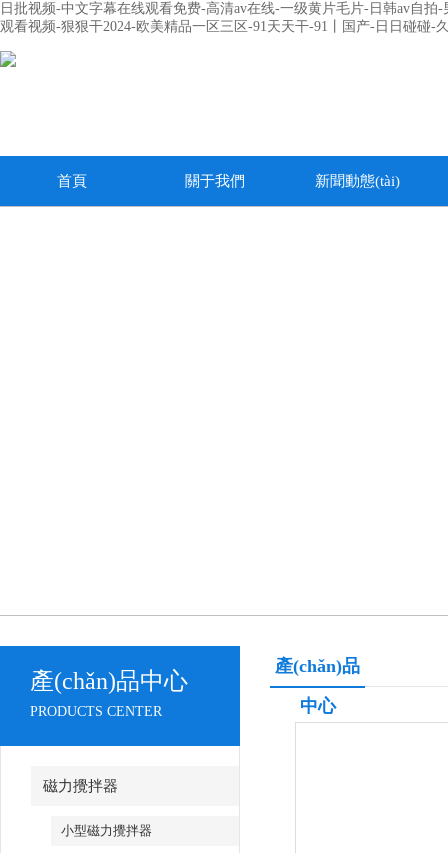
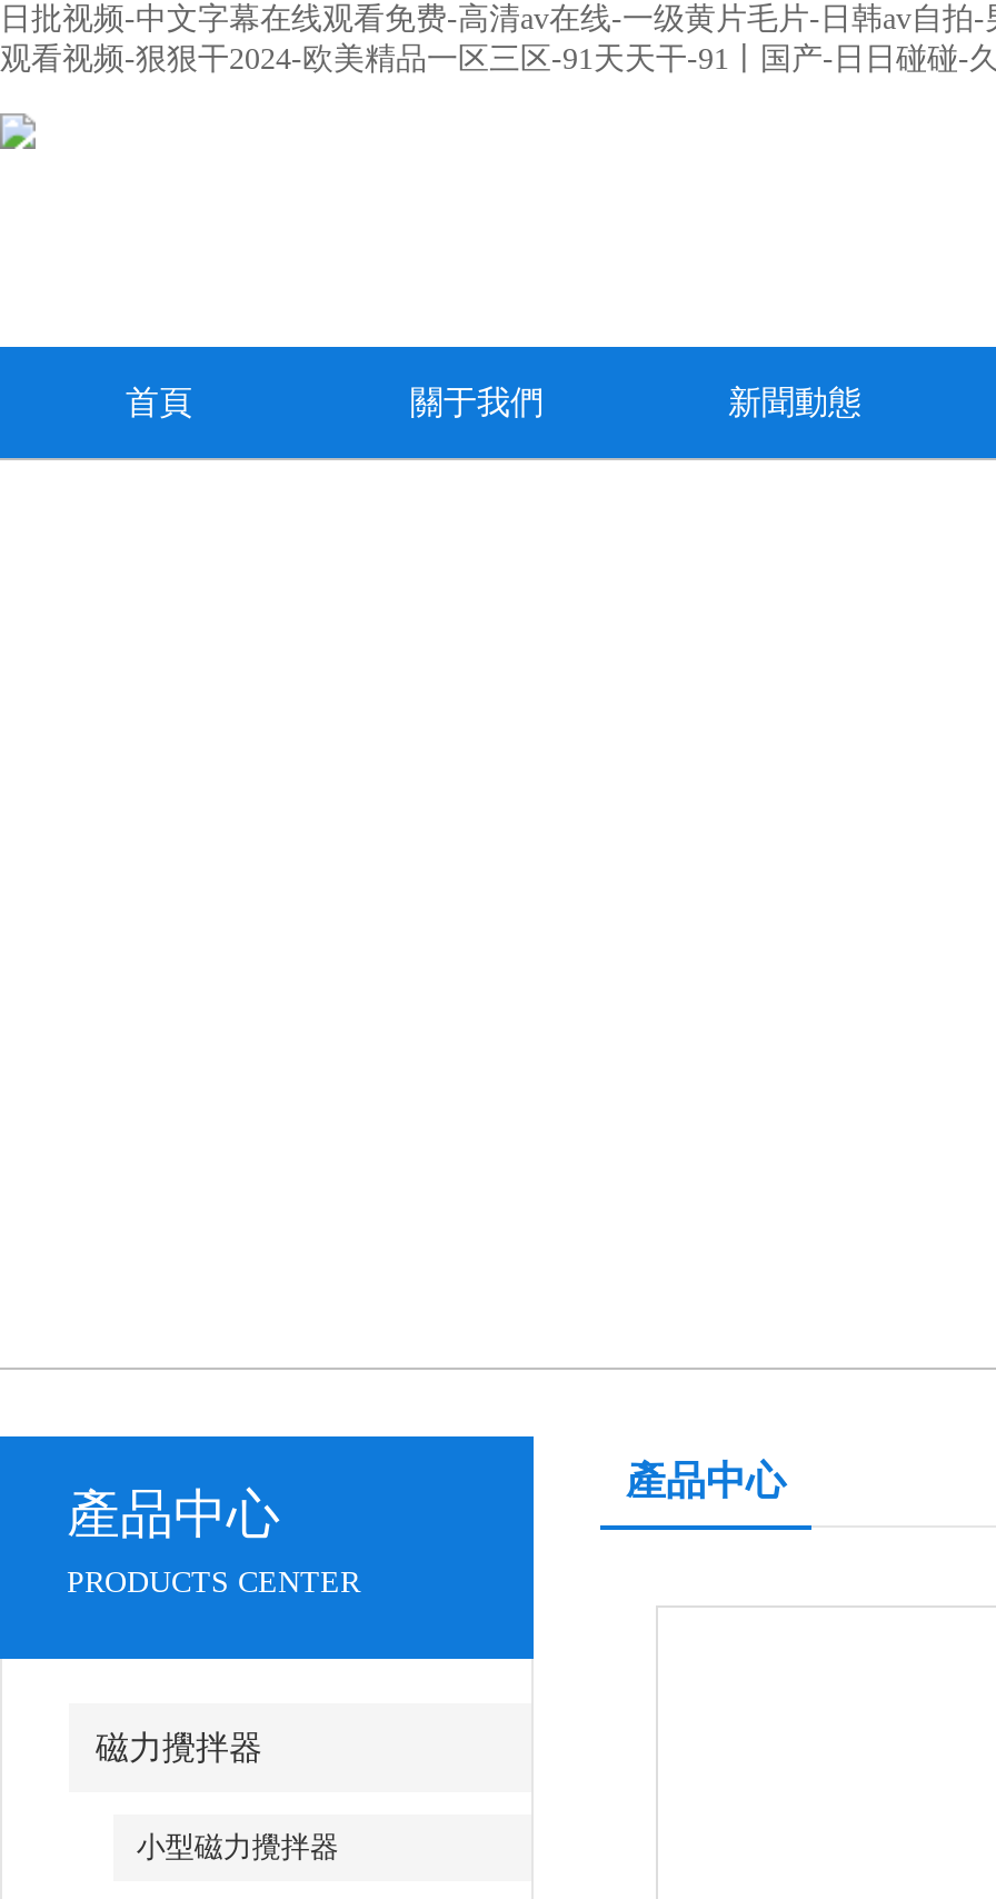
- 新聞動態(tài)
+ 新聞動態

- 產(chǎn)品
- 中心
+ 產品中心

- 產(chǎn)品中心
+ 產品中心
